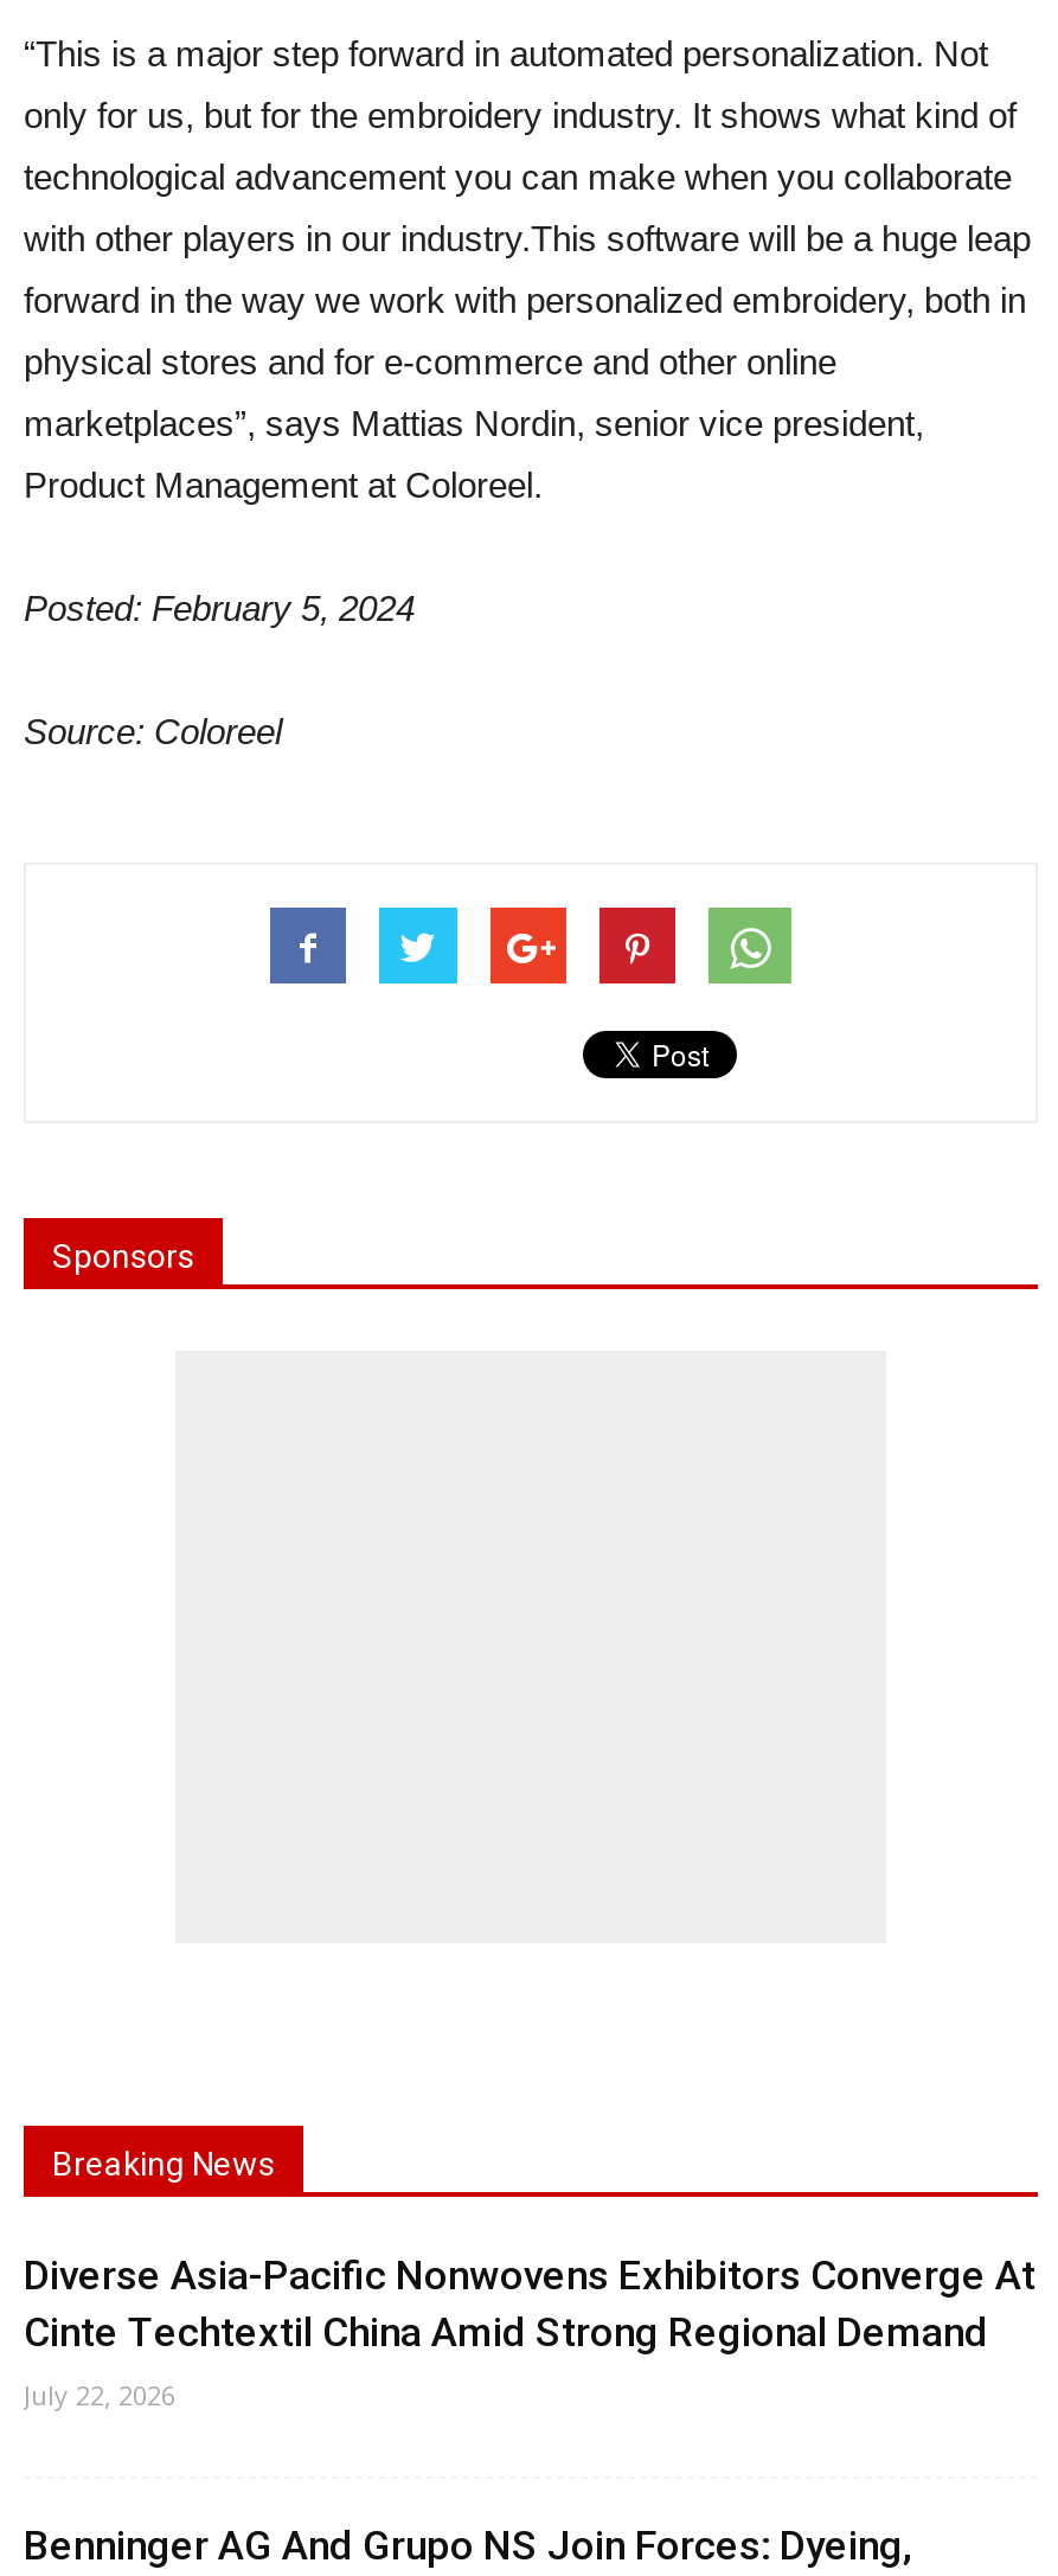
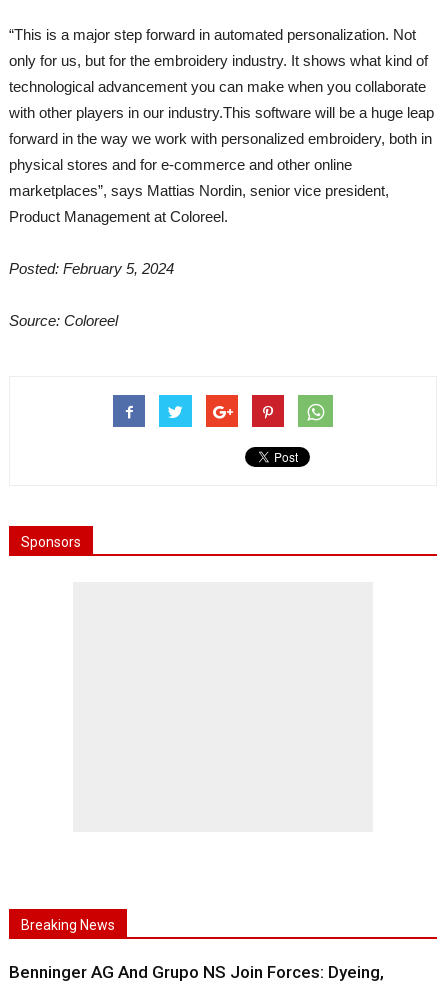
- Diverse Asia-Pacific Nonwovens Exhibitors Converge At
- Cinte Techtextil China Amid Strong Regional Demand
- July 22, 2026
